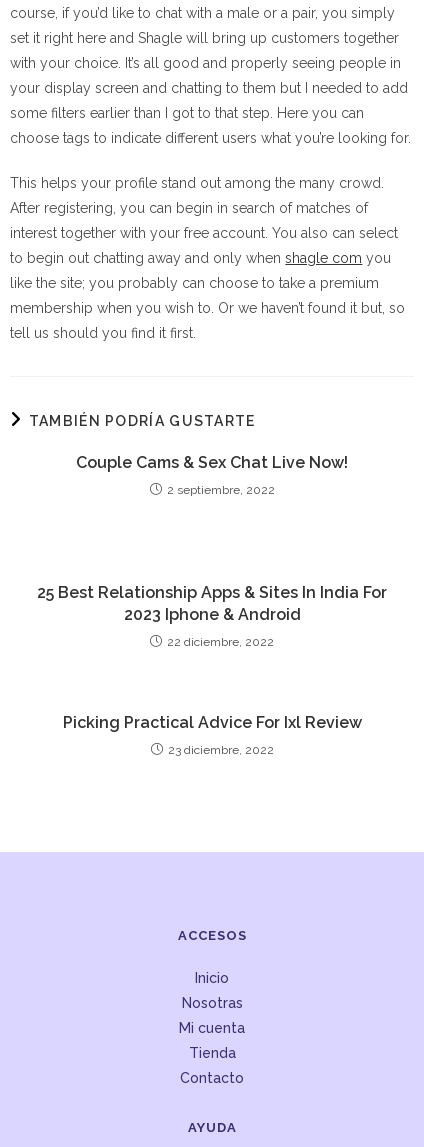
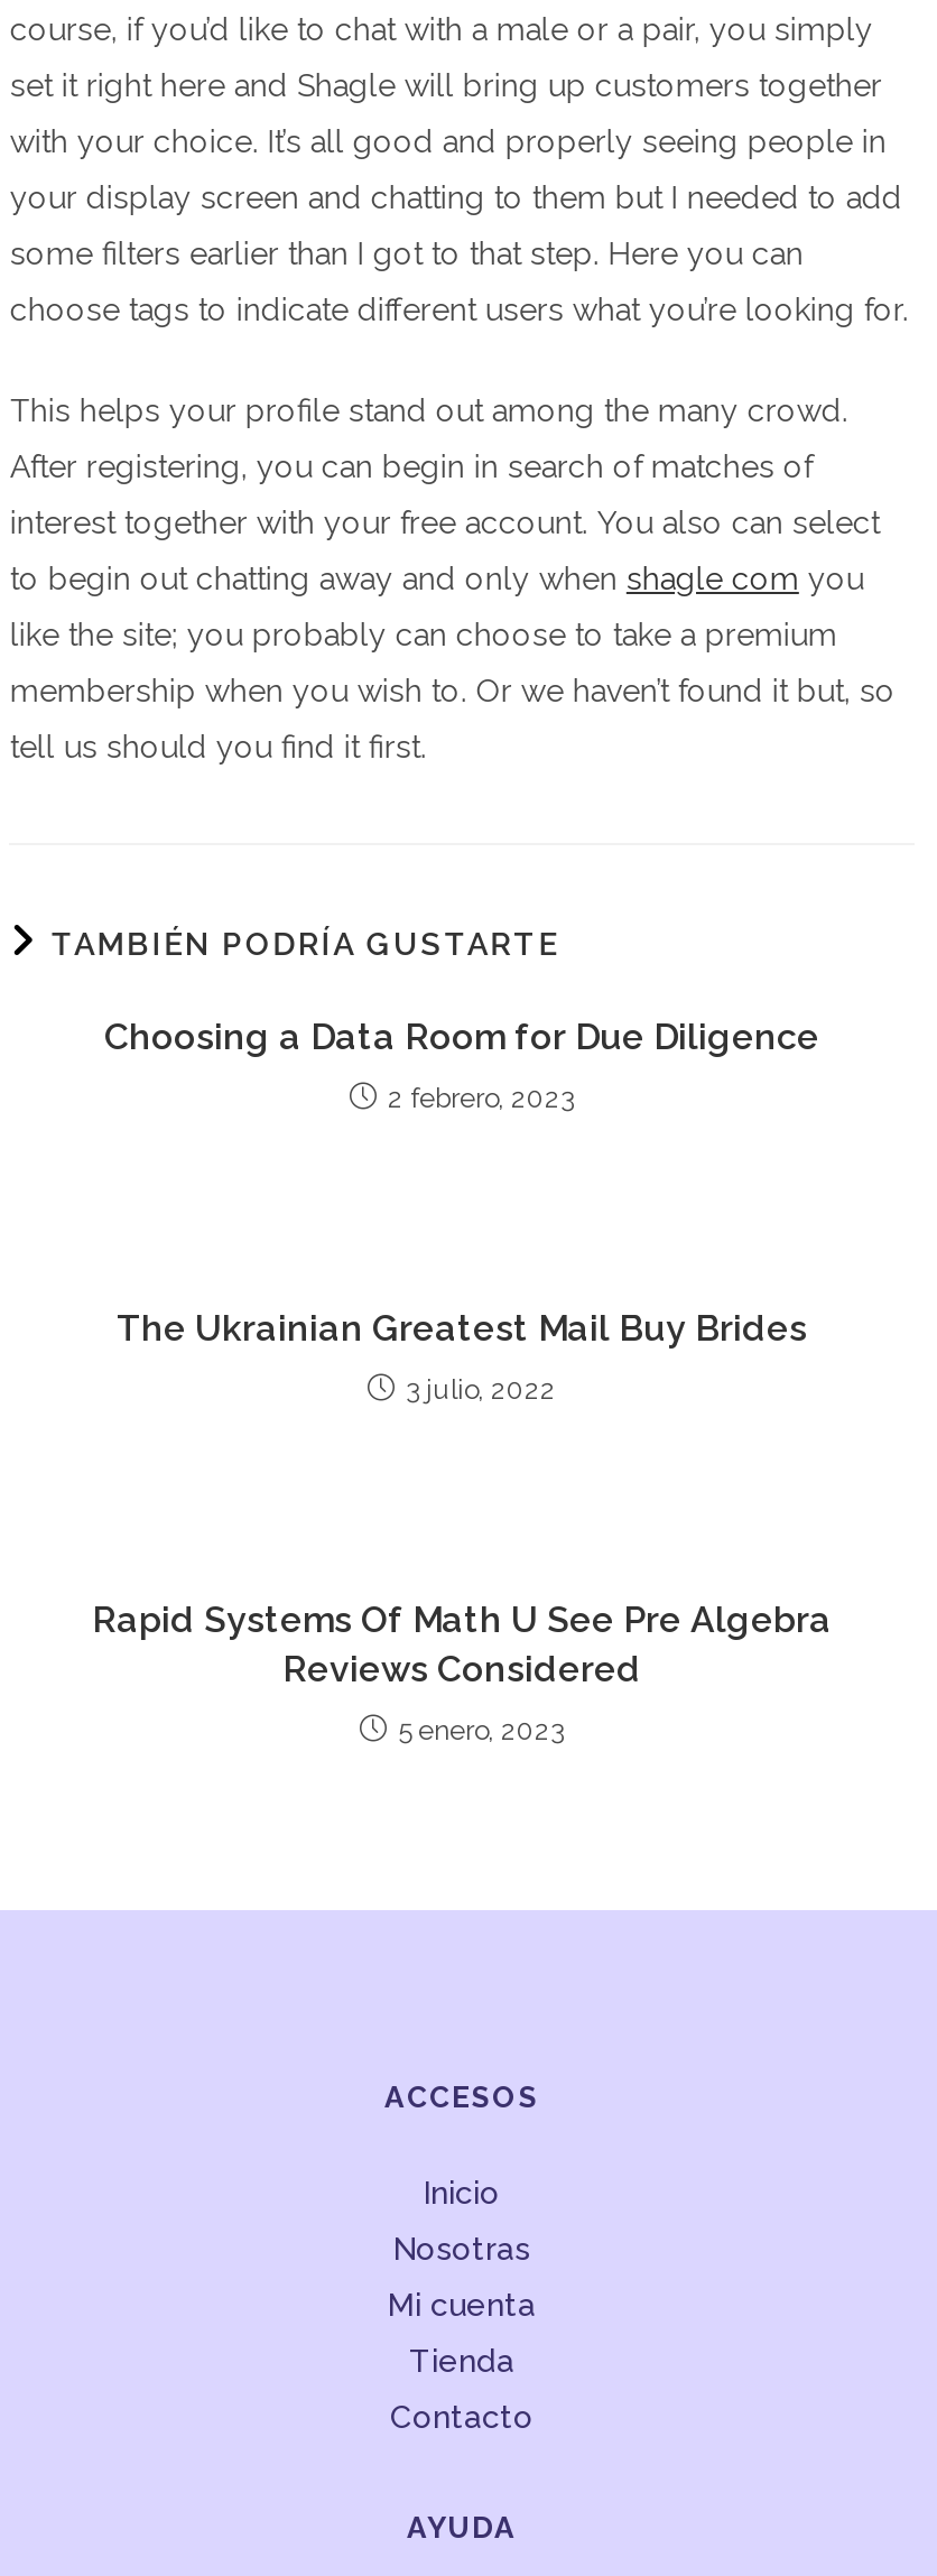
- Couple Cams & Sex Chat Live Now!
+ Choosing a Data Room for Due Diligence

- 2 septiembre, 2022
+ 2 febrero, 2023

- 25 Best Relationship Apps & Sites In India For
- 2023 Iphone & Android
+ The Ukrainian Greatest Mail Buy Brides

- 22 diciembre, 2022
+ 3 julio, 2022

- Picking Practical Advice For Ixl Review
+ Rapid Systems Of Math U See Pre Algebra
+ Reviews Considered

- 23 diciembre, 2022
+ 5 enero, 2023
